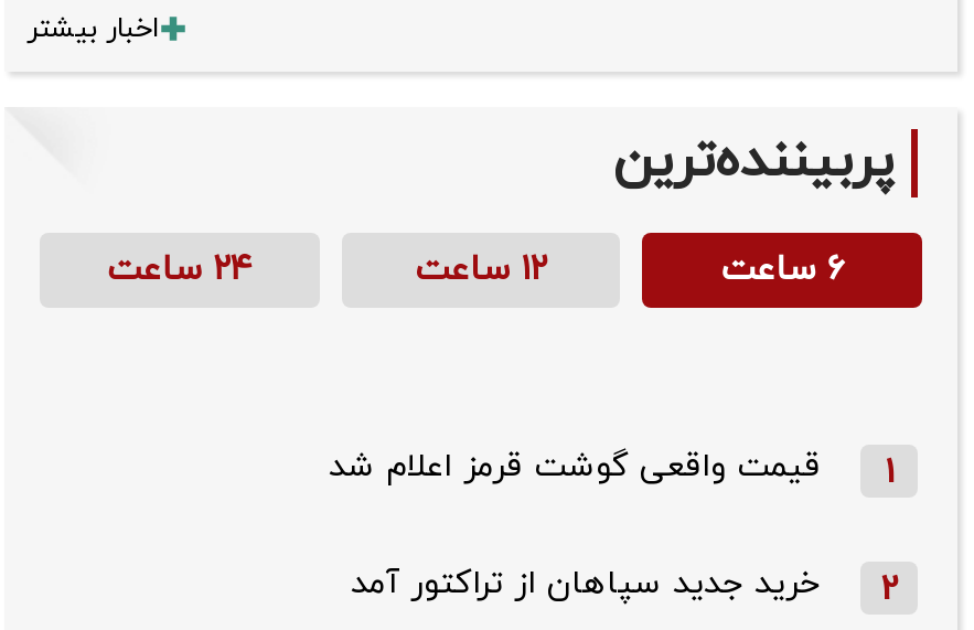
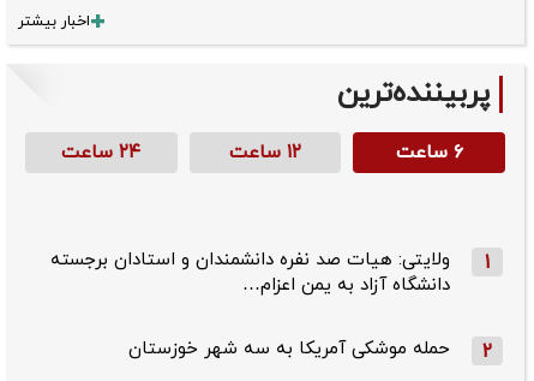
- قیمت واقعی گوشت قرمز اعلام شد
+ ولایتی: هیات صد نفره دانشمندان و استادان برجسته
+ دانشگاه آزاد به یمن اعزام…

- خرید جدید سپاهان از تراکتور آمد
+ حمله موشکی آمریکا به سه شهر خوزستان
